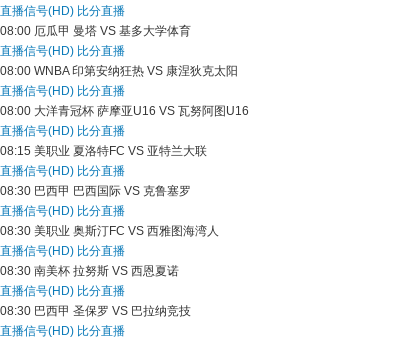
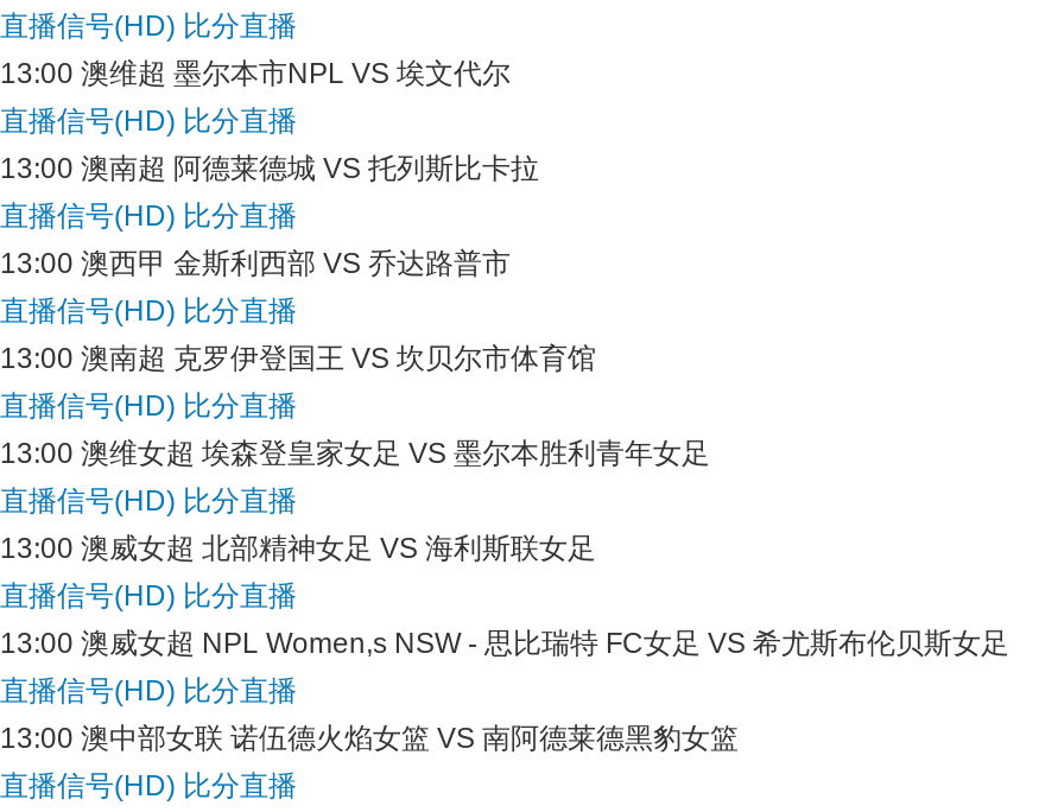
- 08:00 厄瓜甲曼塔 VS 基多大学体育
+ 13:00 澳维超墨尔本市NPL VS 埃文代尔

- 08:00 WNBA印第安纳狂热 VS 康涅狄克太阳
+ 13:00 澳南超阿德莱德城 VS 托列斯比卡拉

- 08:00 大洋青冠杯萨摩亚U16 VS 瓦努阿图U16
+ 13:00 澳西甲金斯利西部 VS 乔达路普市

- 08:15 美职业夏洛特FC VS 亚特兰大联
+ 13:00 澳南超克罗伊登国王 VS 坎贝尔市体育馆

- 08:30 巴西甲巴西国际 VS 克鲁塞罗
+ 13:00 澳维女超埃森登皇家女足 VS 墨尔本胜利青年女足

- 08:30 美职业奥斯汀FC VS 西雅图海湾人
+ 13:00 澳威女超北部精神女足 VS 海利斯联女足

- 08:30 南美杯拉努斯 VS 西恩夏诺
+ 13:00 澳威女超NPL Women,s NSW - 思比瑞特 FC女足 VS 希尤斯布伦贝斯女足

- 08:30 巴西甲圣保罗 VS 巴拉纳竞技
+ 13:00 澳中部女联诺伍德火焰女篮 VS 南阿德莱德黑豹女篮
